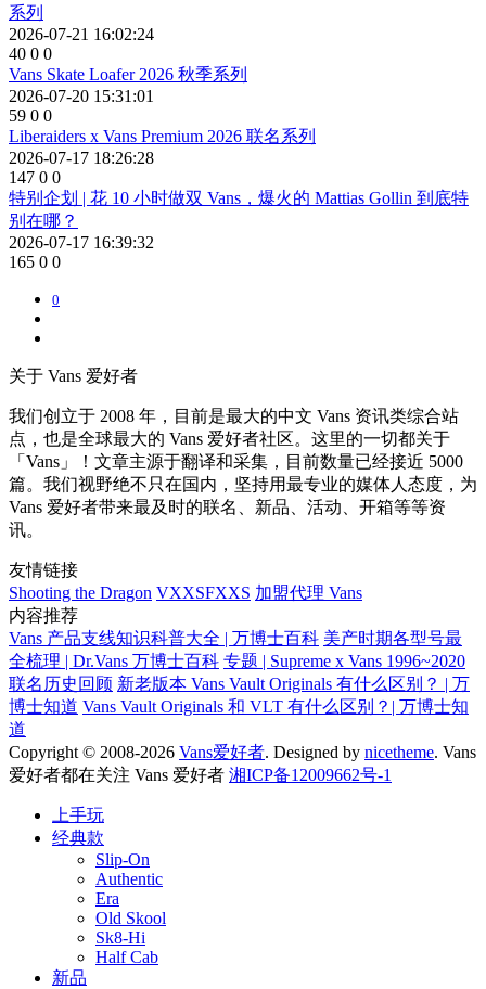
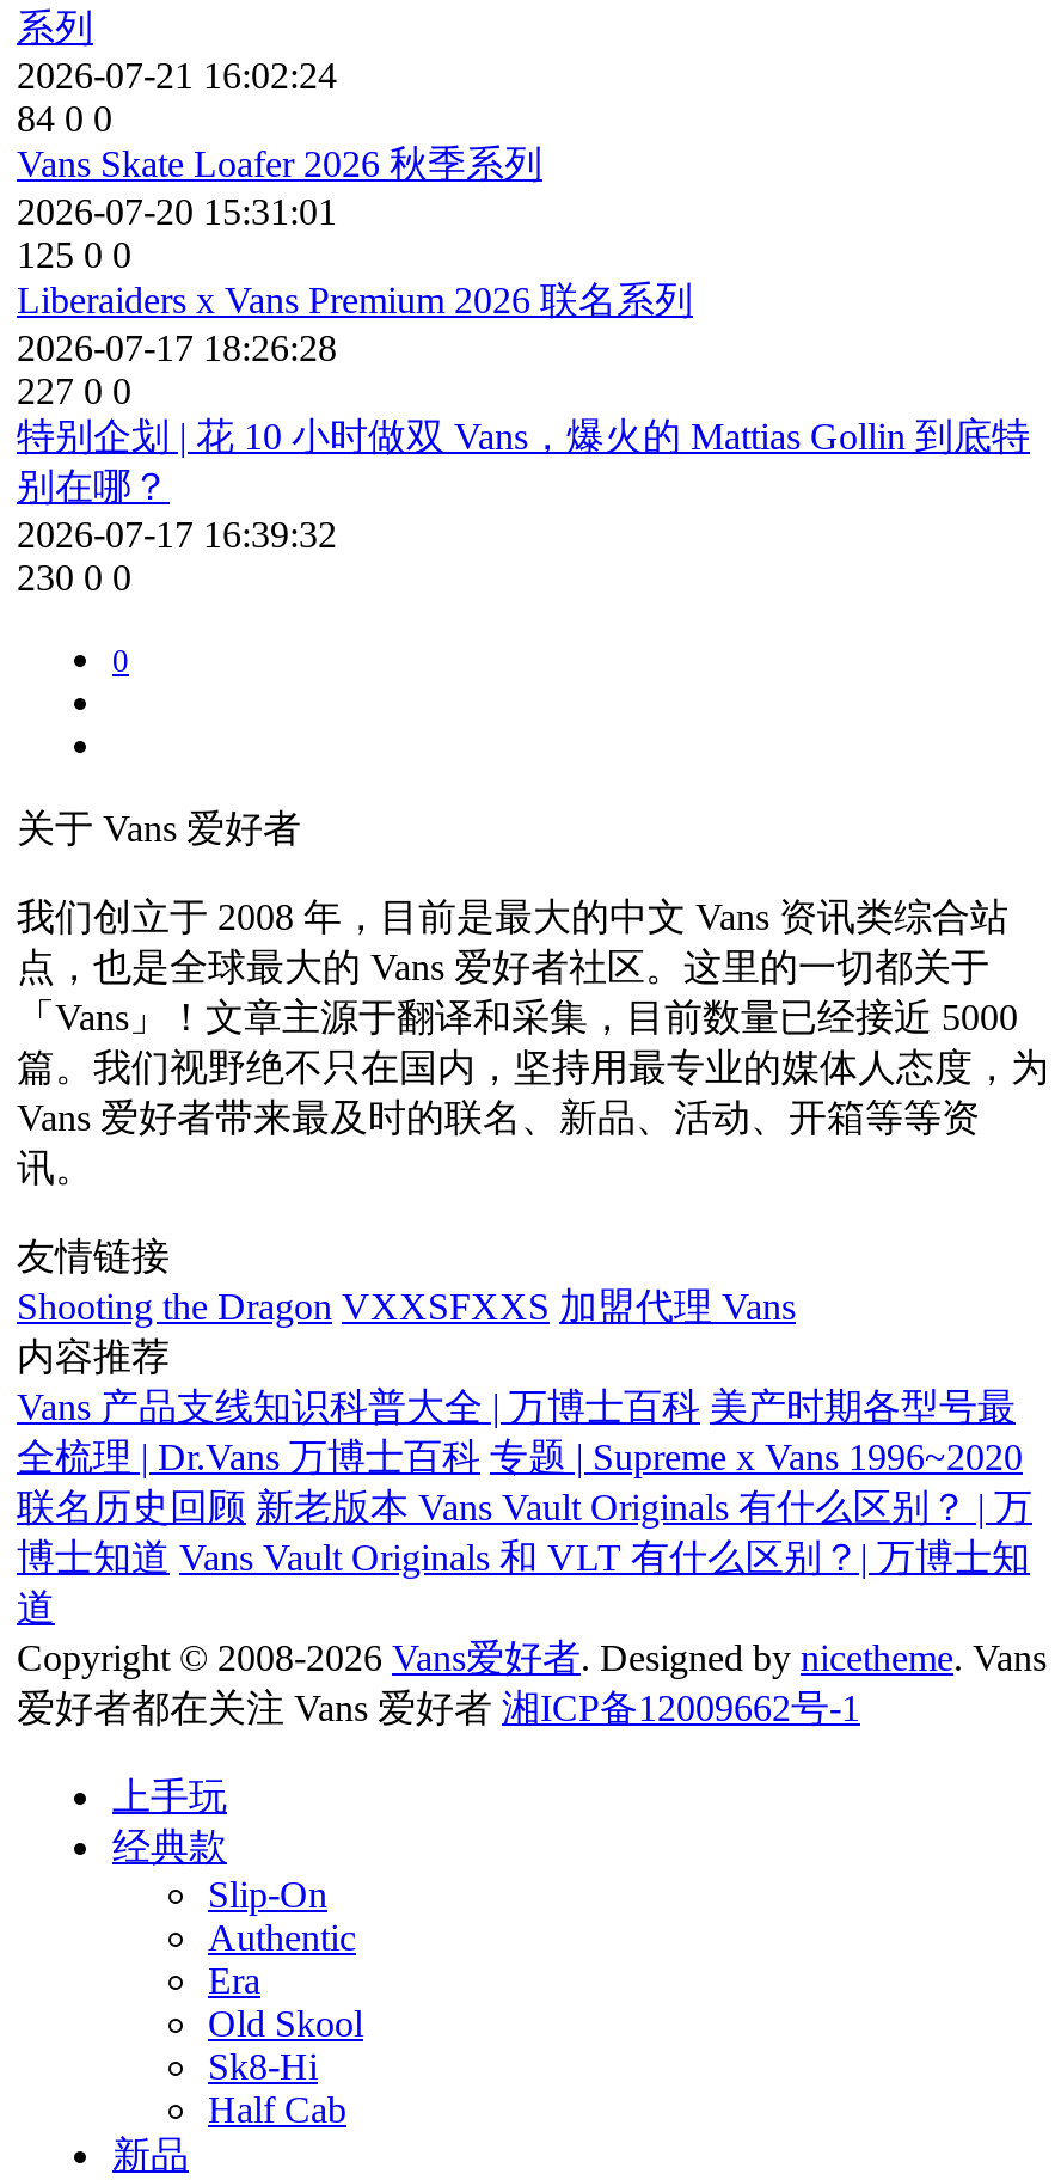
- 40 0 0
+ 84 0 0

- 59 0 0
+ 125 0 0

- 147 0 0
+ 227 0 0

- 165 0 0
+ 230 0 0
